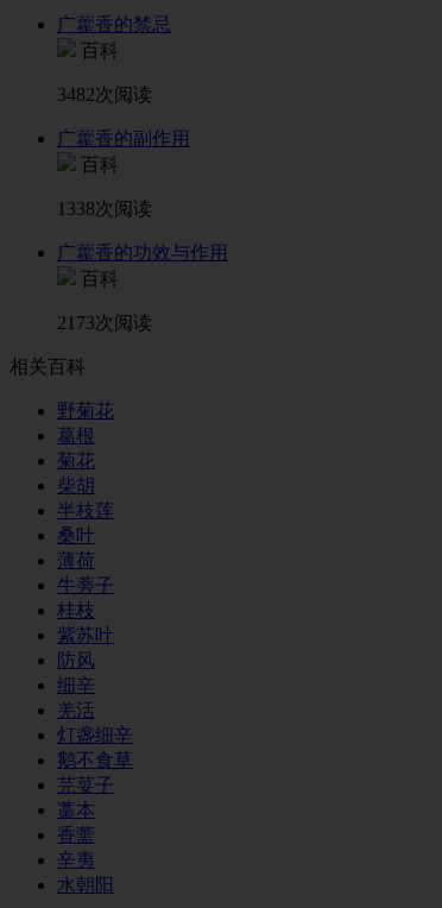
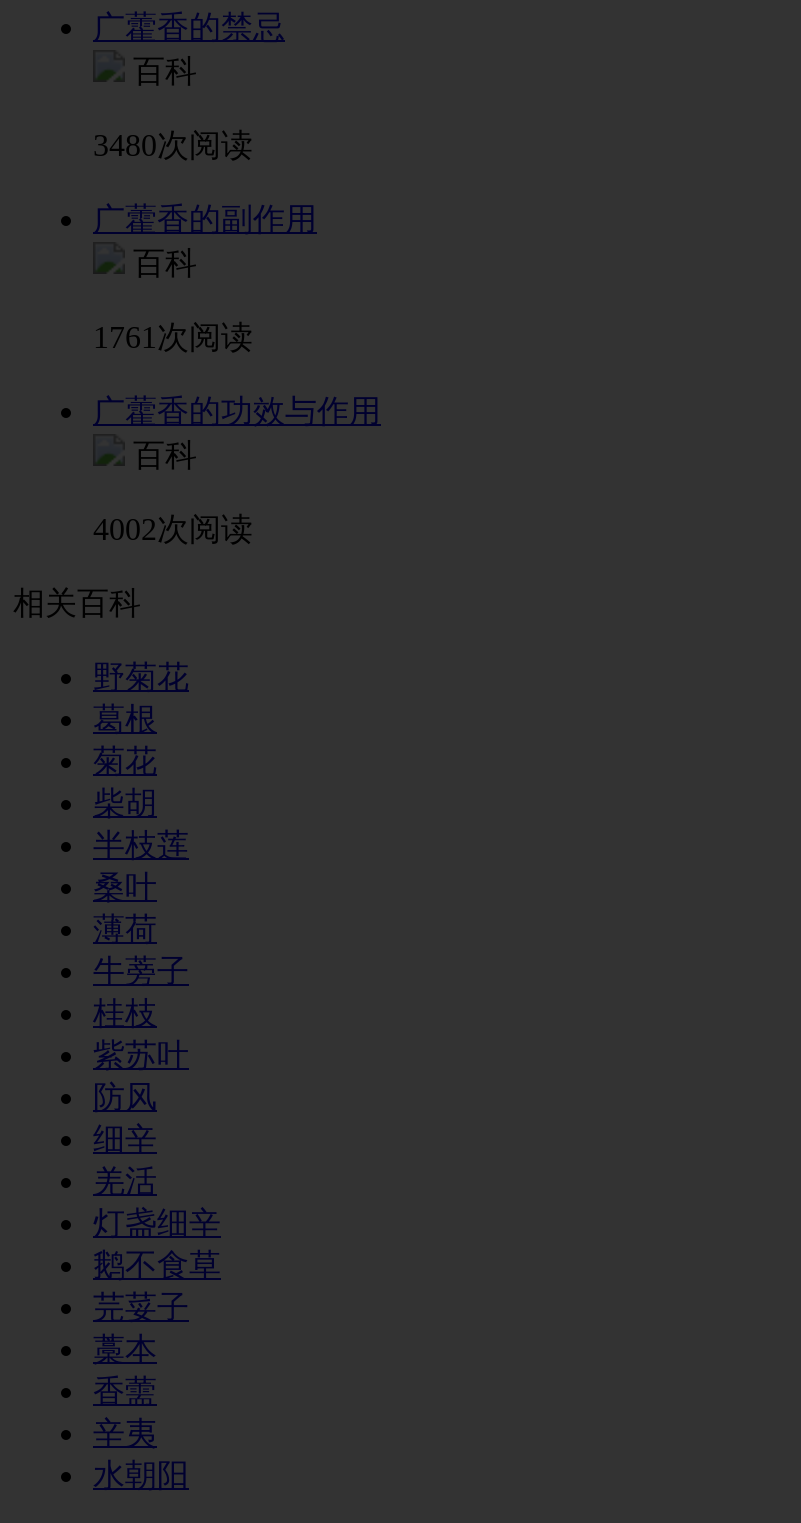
- 3482次阅读
+ 3480次阅读

- 1338次阅读
+ 1761次阅读

- 2173次阅读
+ 4002次阅读
